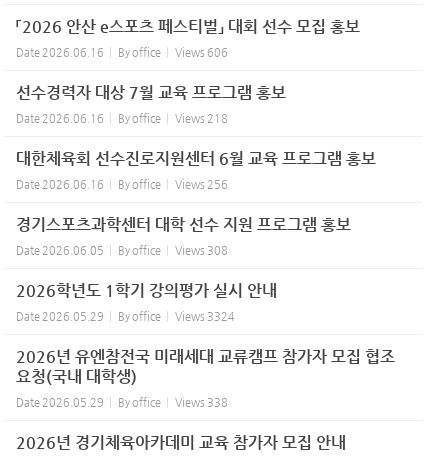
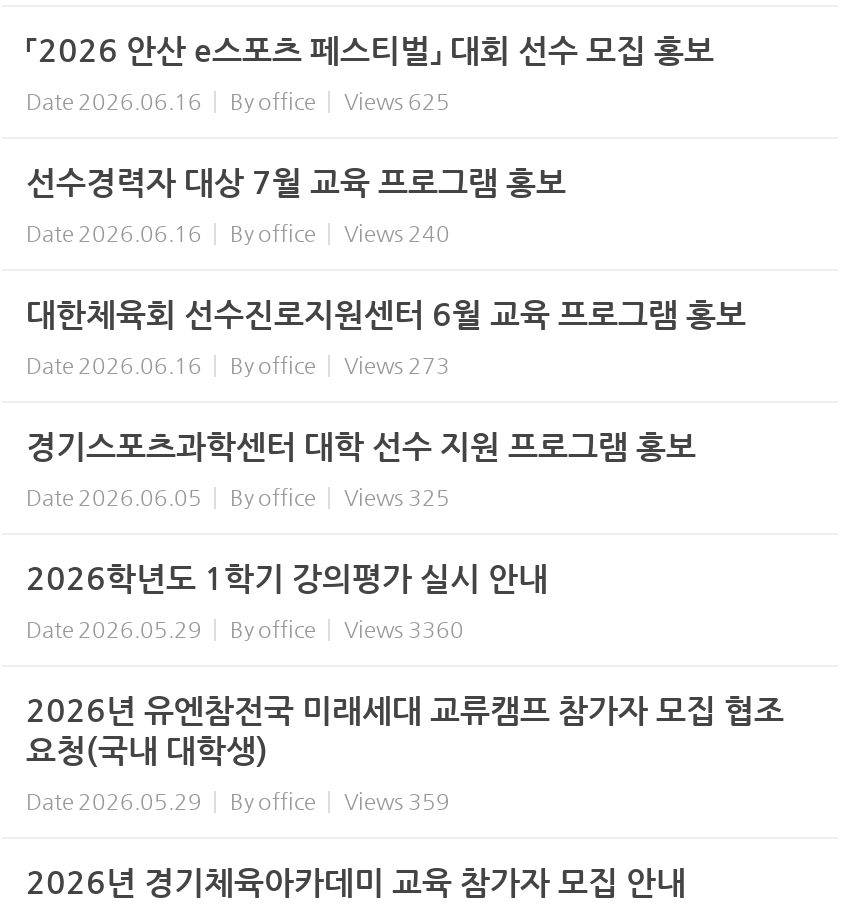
- Date 2026.06.16 By office Views 606
+ Date 2026.06.16 By office Views 625

- Date 2026.06.16 By office Views 218
+ Date 2026.06.16 By office Views 240

- Date 2026.06.16 By office Views 256
+ Date 2026.06.16 By office Views 273

- Date 2026.06.05 By office Views 308
+ Date 2026.06.05 By office Views 325

- Date 2026.05.29 By office Views 3324
+ Date 2026.05.29 By office Views 3360

- Date 2026.05.29 By office Views 338
+ Date 2026.05.29 By office Views 359
